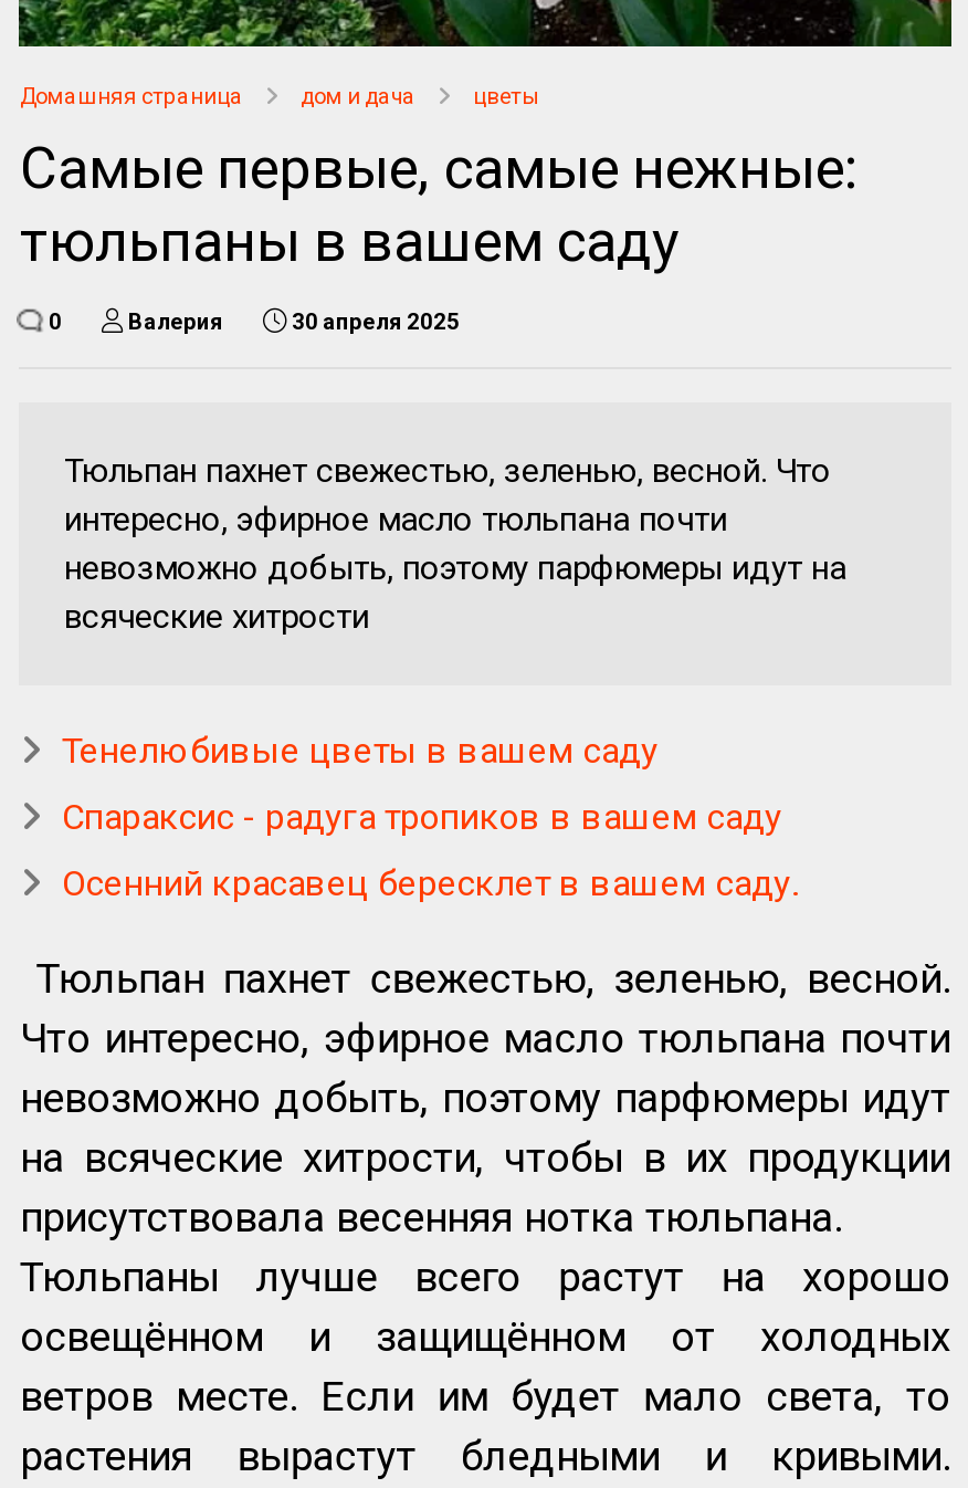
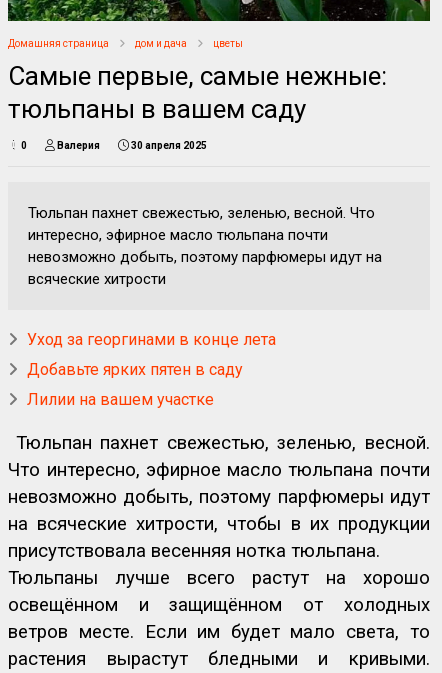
- Тенелюбивые цветы в вашем саду
+ Уход за георгинами в конце лета

- Спараксис - радуга тропиков в вашем саду
+ Добавьте ярких пятен в саду

- Осенний красавец бересклет в вашем саду.
+ Лилии на вашем участке
